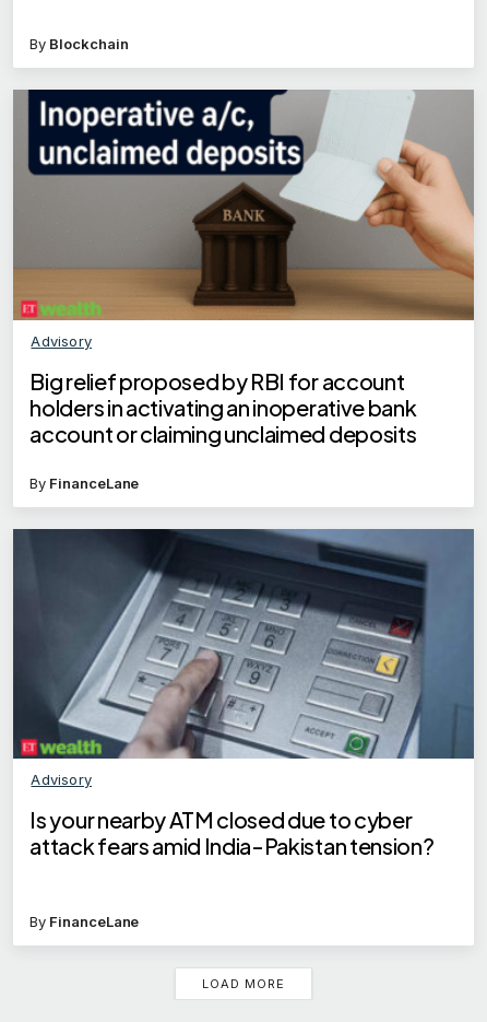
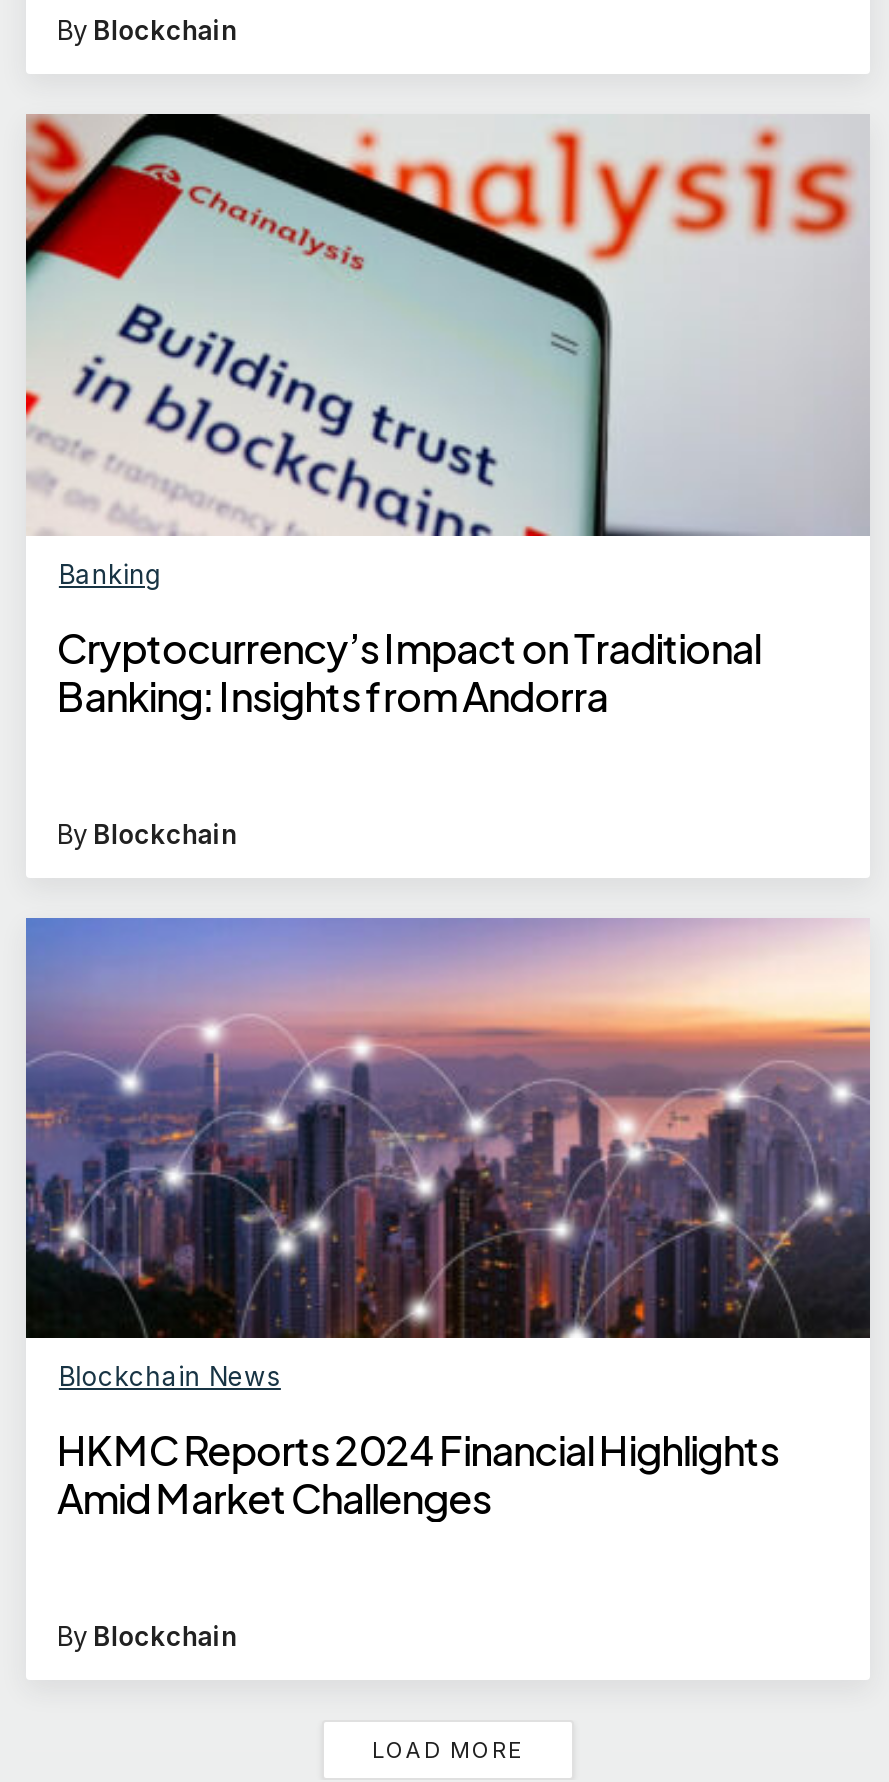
- [image]
- Advisory
+ [image]
+ Banking

- Big relief proposed by RBI for account
- holders in activating an inoperative bank
- account or claiming unclaimed deposits
+ Cryptocurrency’s Impact on Traditional
+ Banking: Insights from Andorra

- By FinanceLane
+ By Blockchain

- [image]
- Advisory
+ [image]
+ Blockchain News

- Is your nearby ATM closed due to cyber
- attack fears amid India-Pakistan tension?
+ HKMC Reports 2024 Financial Highlights
+ Amid Market Challenges

- By FinanceLane
+ By Blockchain
